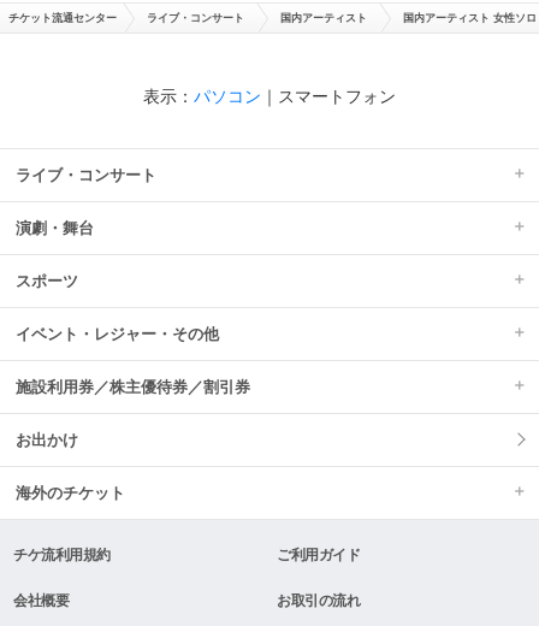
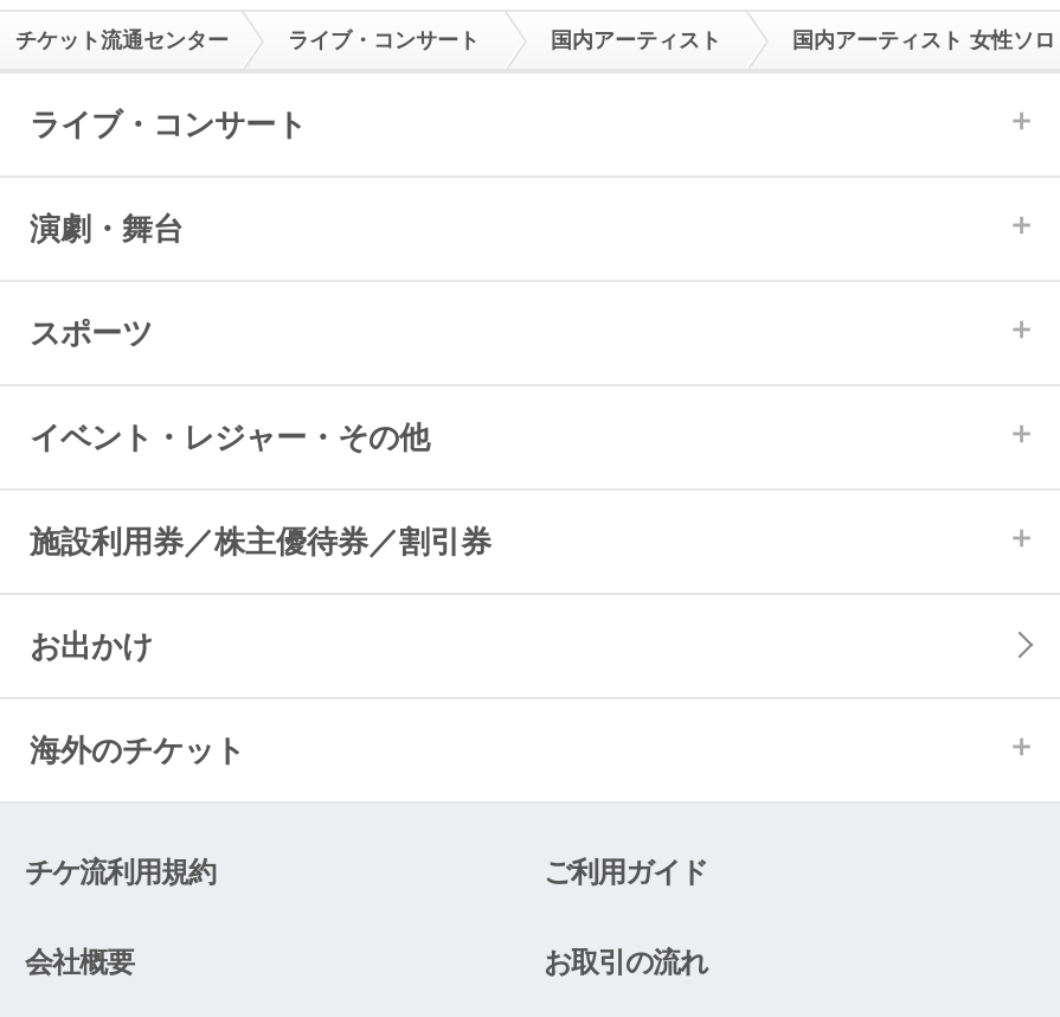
- 表示：パソコン｜スマートフォン
